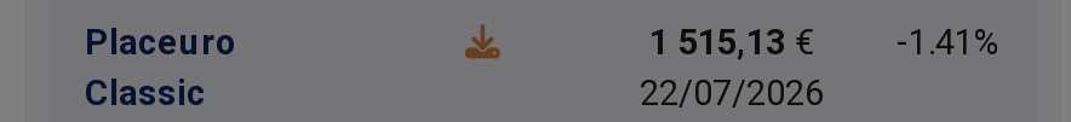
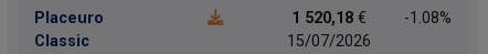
- 1 515,13 €
+ 1 520,18 €

- -1.41%
+ -1.08%

- 22/07/2026
+ 15/07/2026
